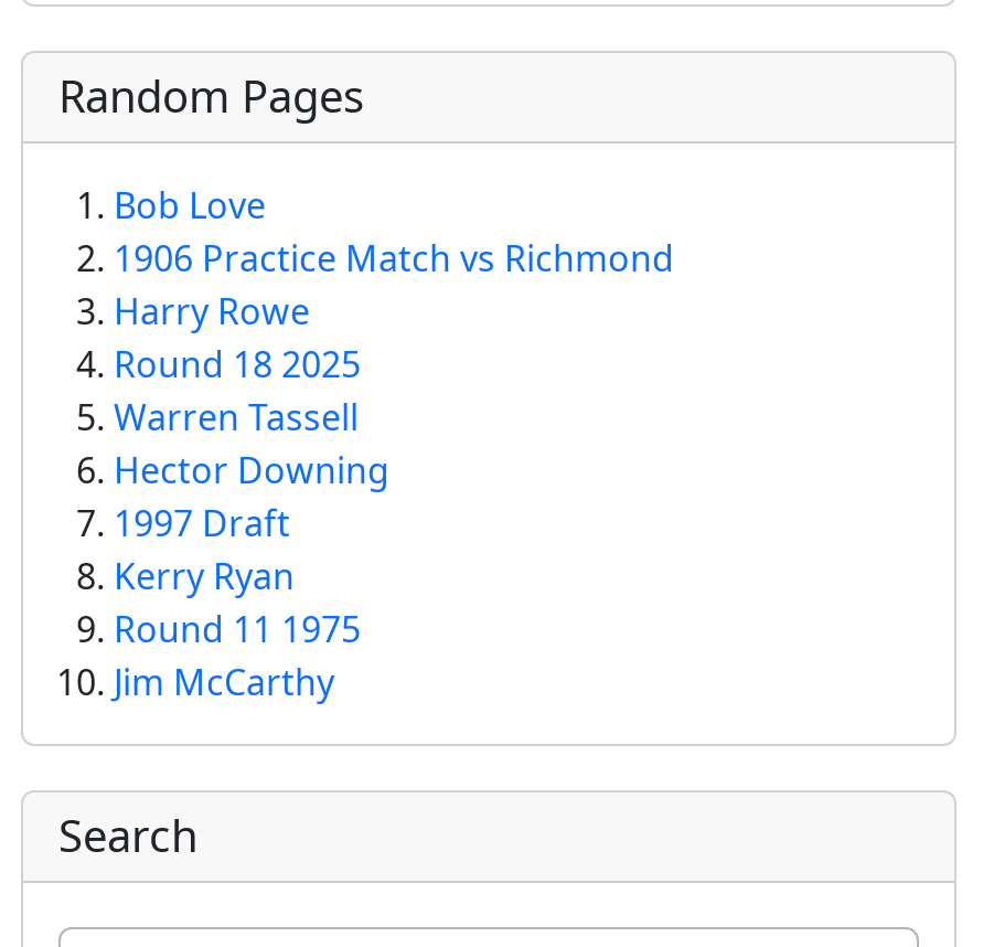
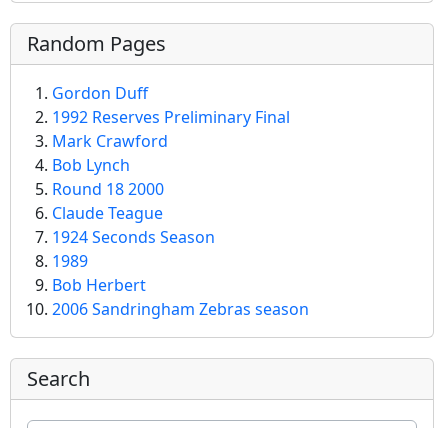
- Bob Love
- 1906 Practice Match vs Richmond
- Harry Rowe
- Round 18 2025
- Warren Tassell
- Hector Downing
- 1997 Draft
- Kerry Ryan
- Round 11 1975
- Jim McCarthy
+ Gordon Duff
+ 1992 Reserves Preliminary Final
+ Mark Crawford
+ Bob Lynch
+ Round 18 2000
+ Claude Teague
+ 1924 Seconds Season
+ 1989
+ Bob Herbert
+ 2006 Sandringham Zebras season
